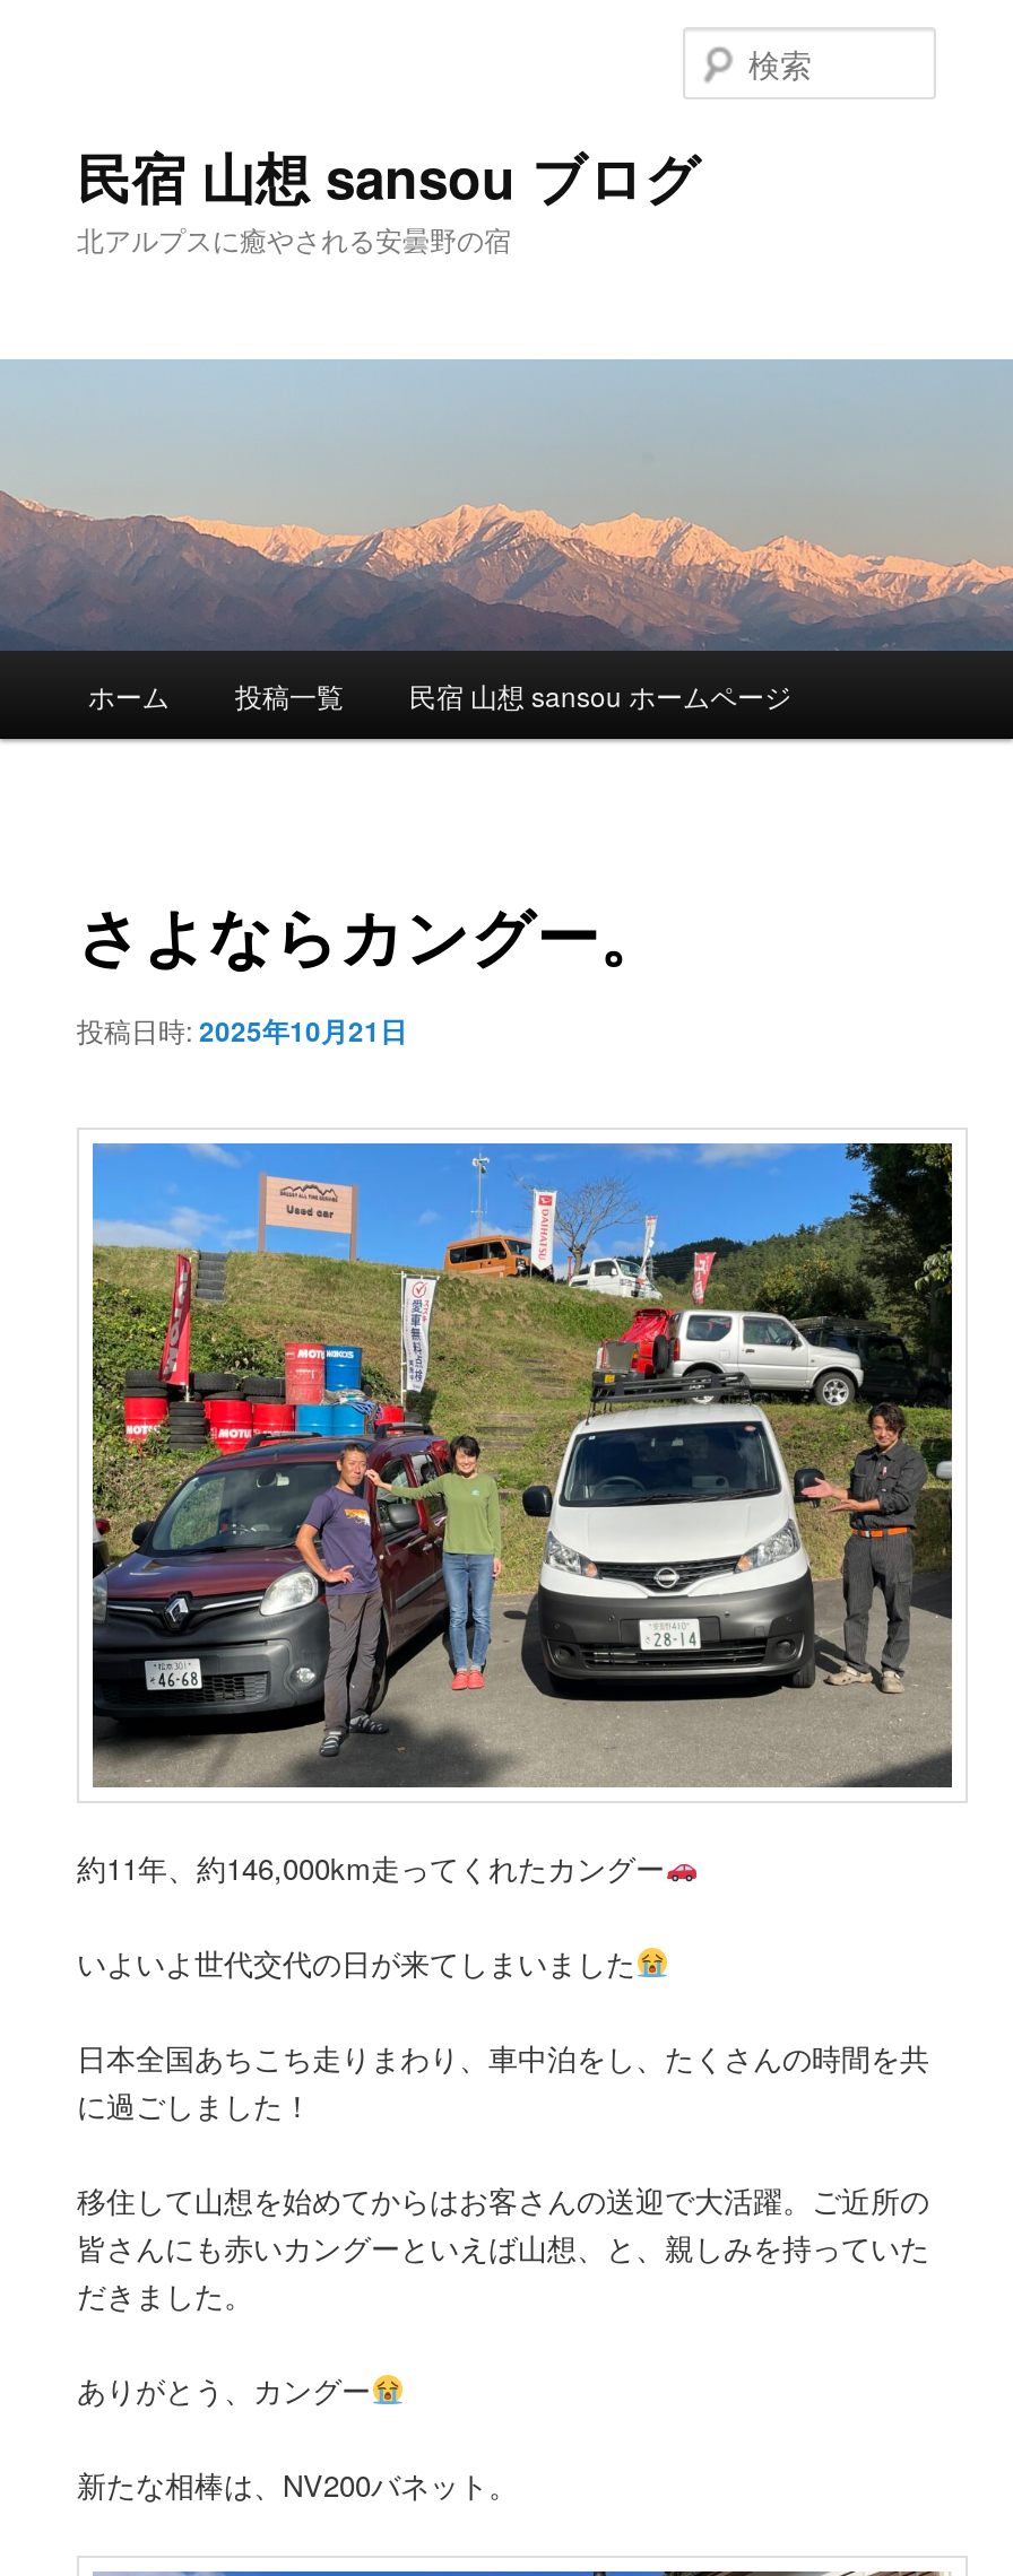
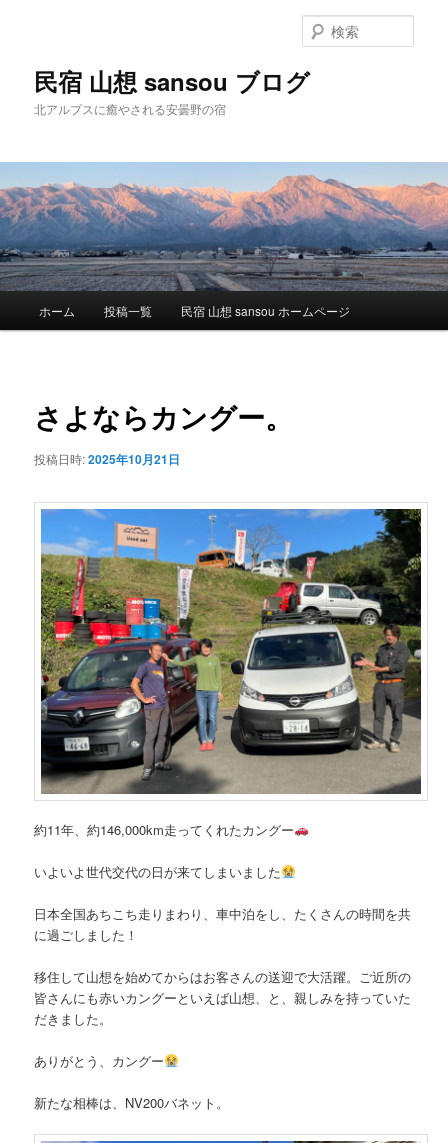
- [image]
+ [image]
